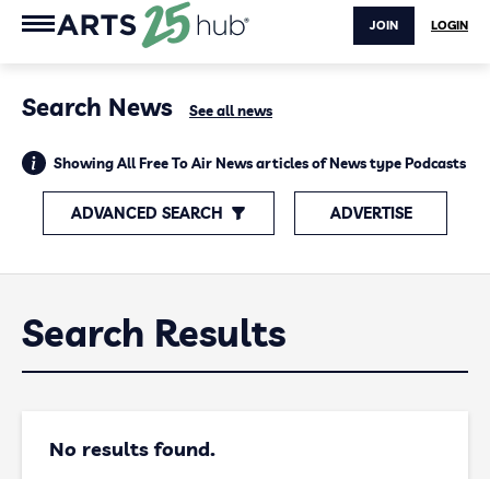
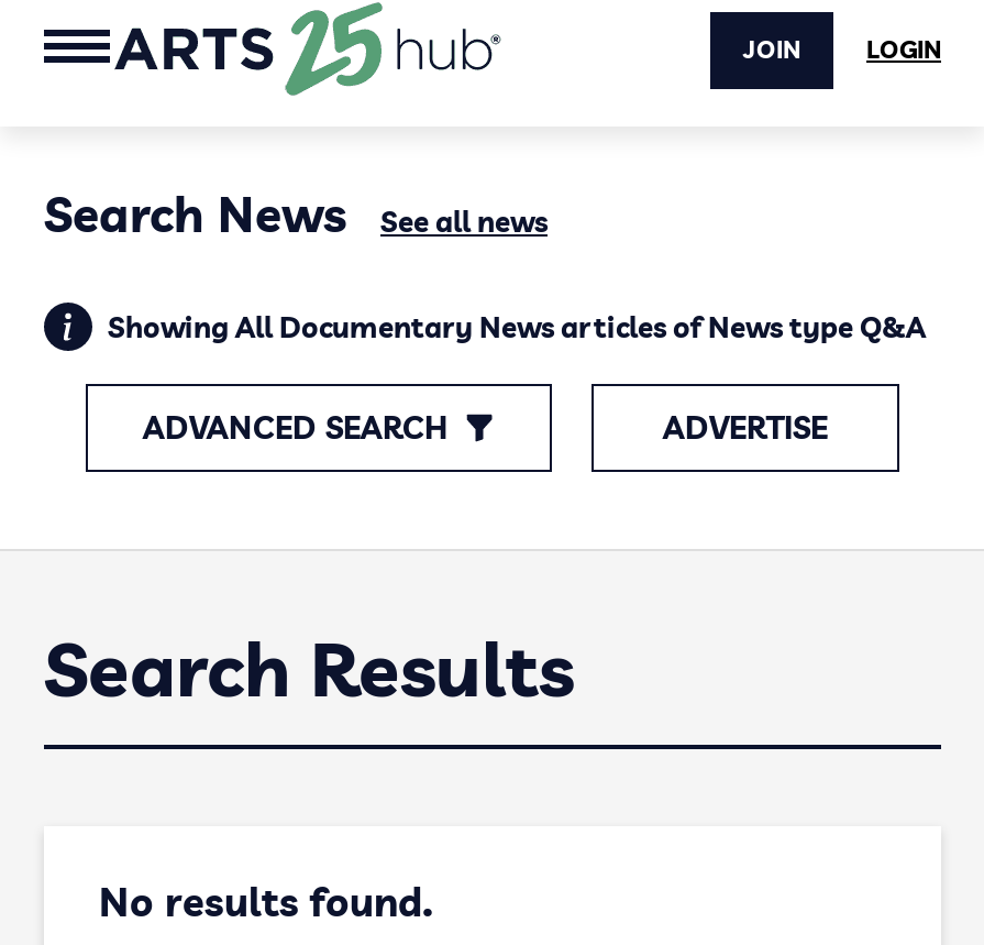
- Showing All Free To Air News articles of News type Podcasts
+ Showing All Documentary News articles of News type Q&A
